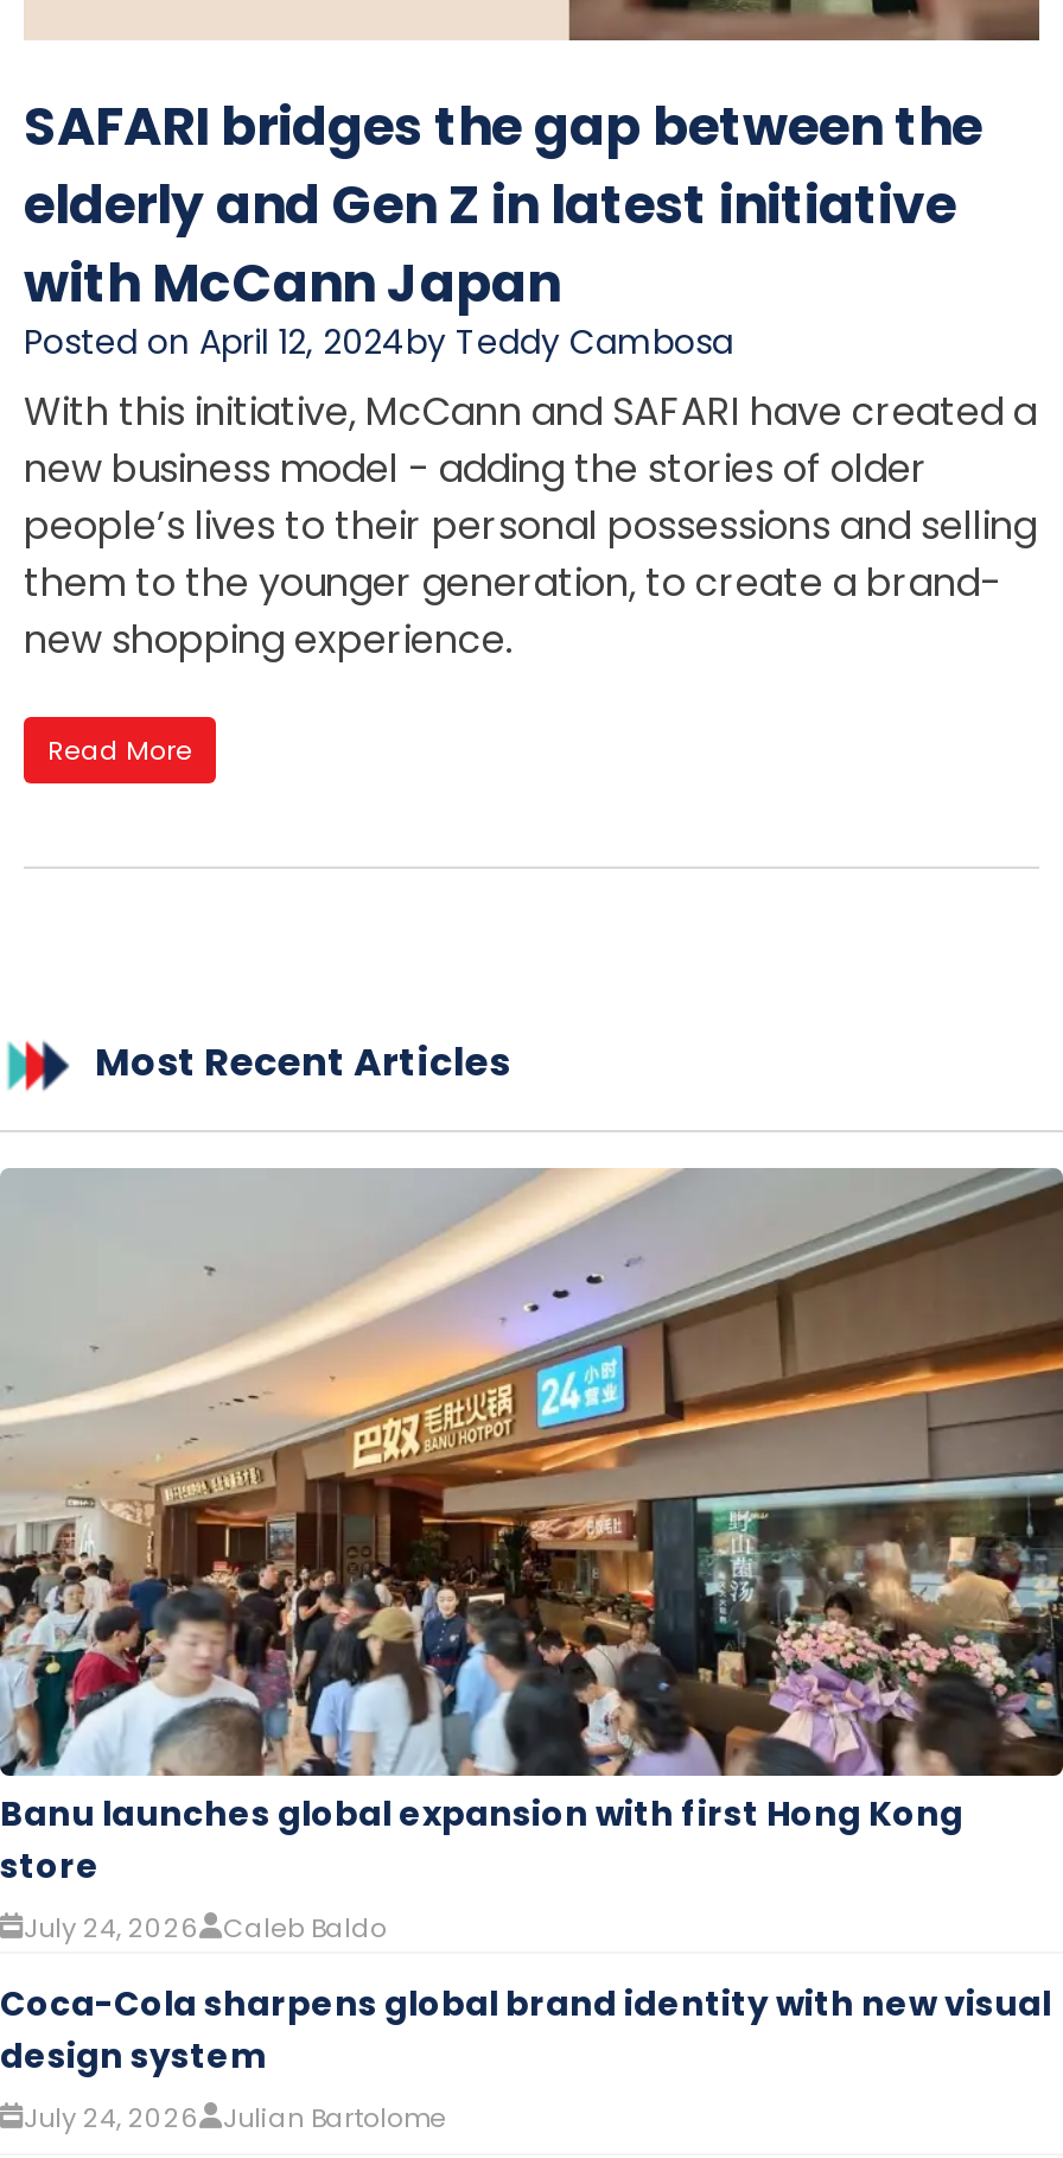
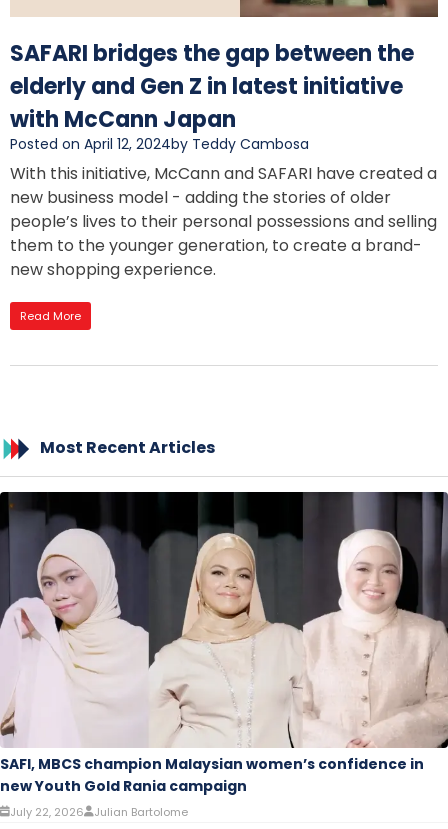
- [image]
- Banu launches global expansion with first Hong Kong
- store
- July 24, 2026
- Caleb Baldo
- Coca-Cola sharpens global brand identity with new visual
- design system
- July 24, 2026
+ [image]
+ SAFI, MBCS champion Malaysian women’s confidence in
+ new Youth Gold Rania campaign
+ July 22, 2026
